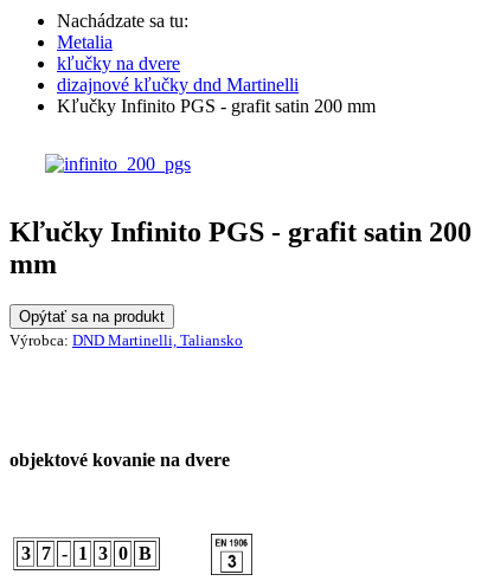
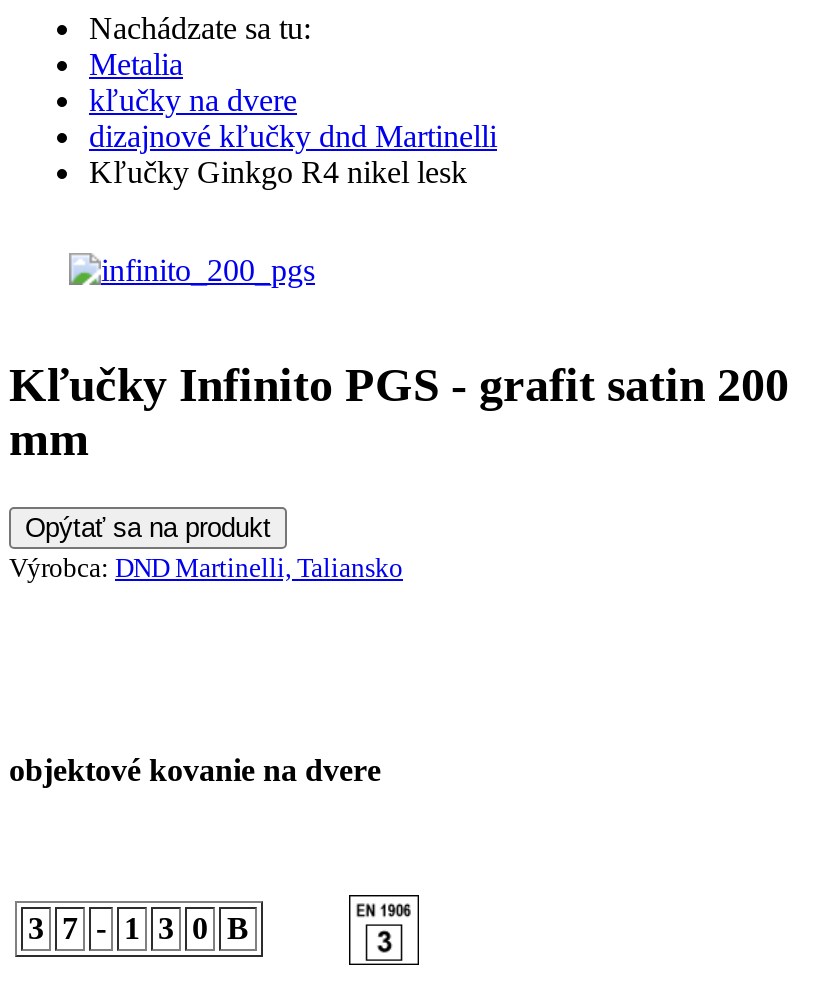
- Kľučky Infinito PGS - grafit satin 200 mm
+ Kľučky Ginkgo R4 nikel lesk
